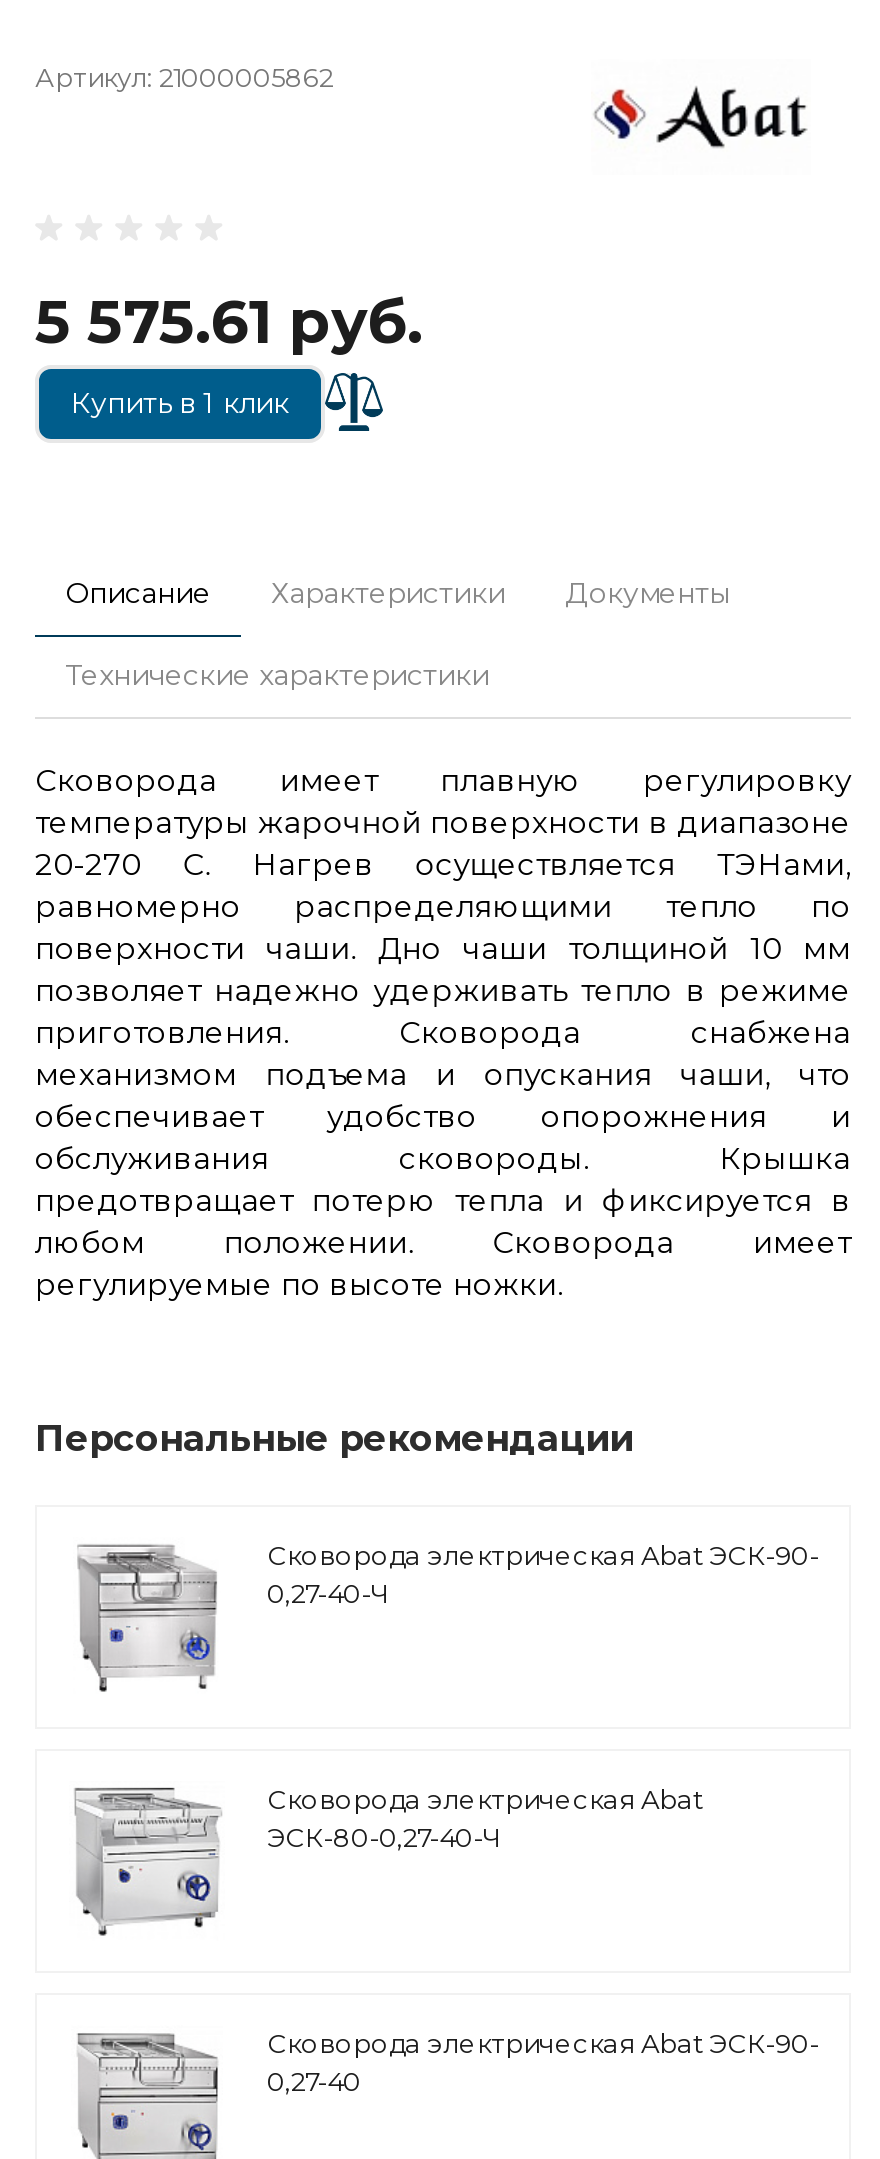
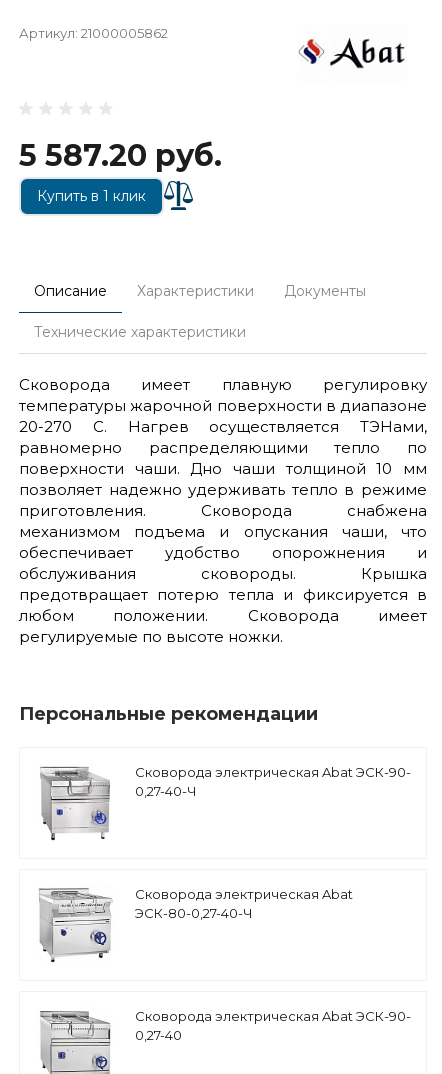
- 5 575.61 руб.
+ 5 587.20 руб.
